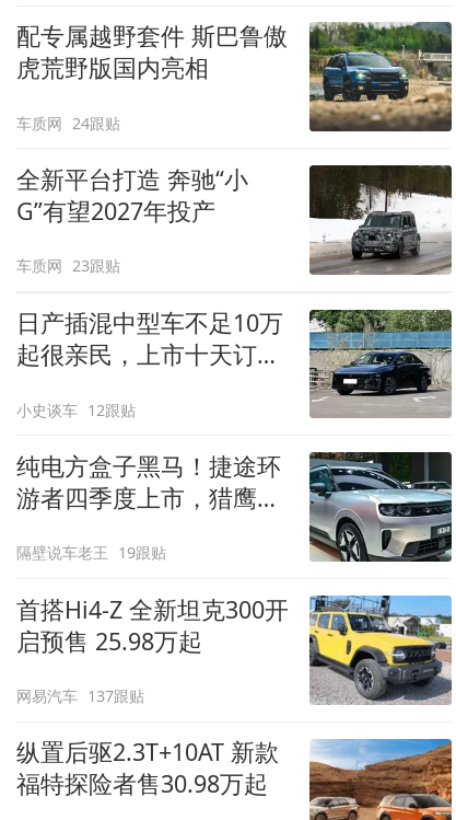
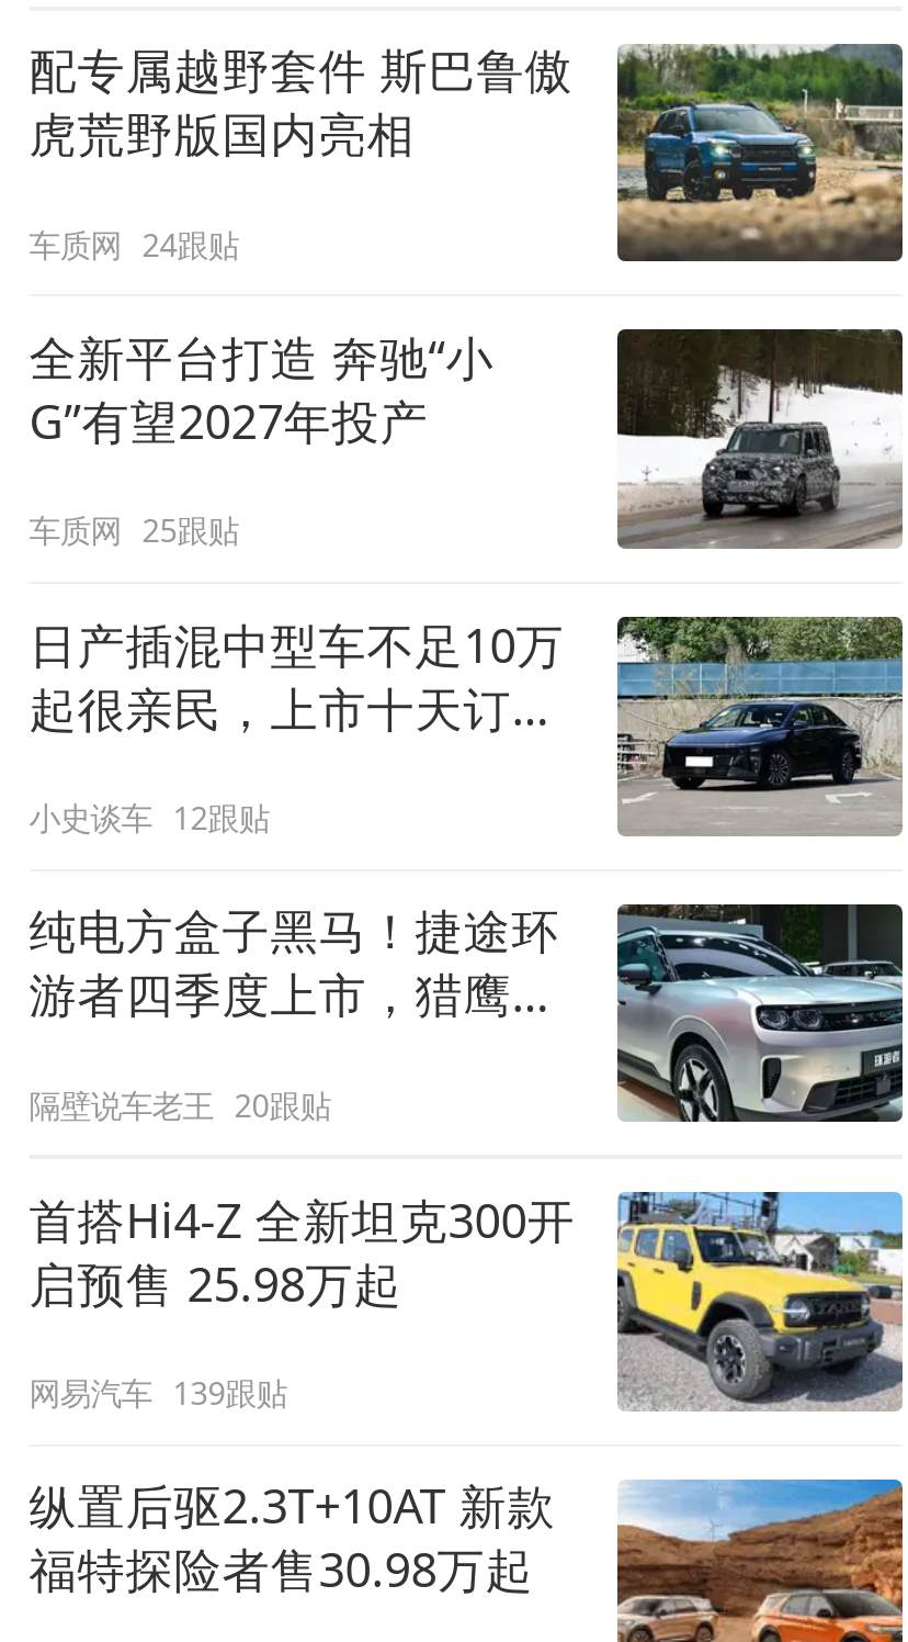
- 车质网 23跟贴
+ 车质网 25跟贴

- 隔壁说车老王 19跟贴
+ 隔壁说车老王 20跟贴

- 网易汽车 137跟贴
+ 网易汽车 139跟贴
